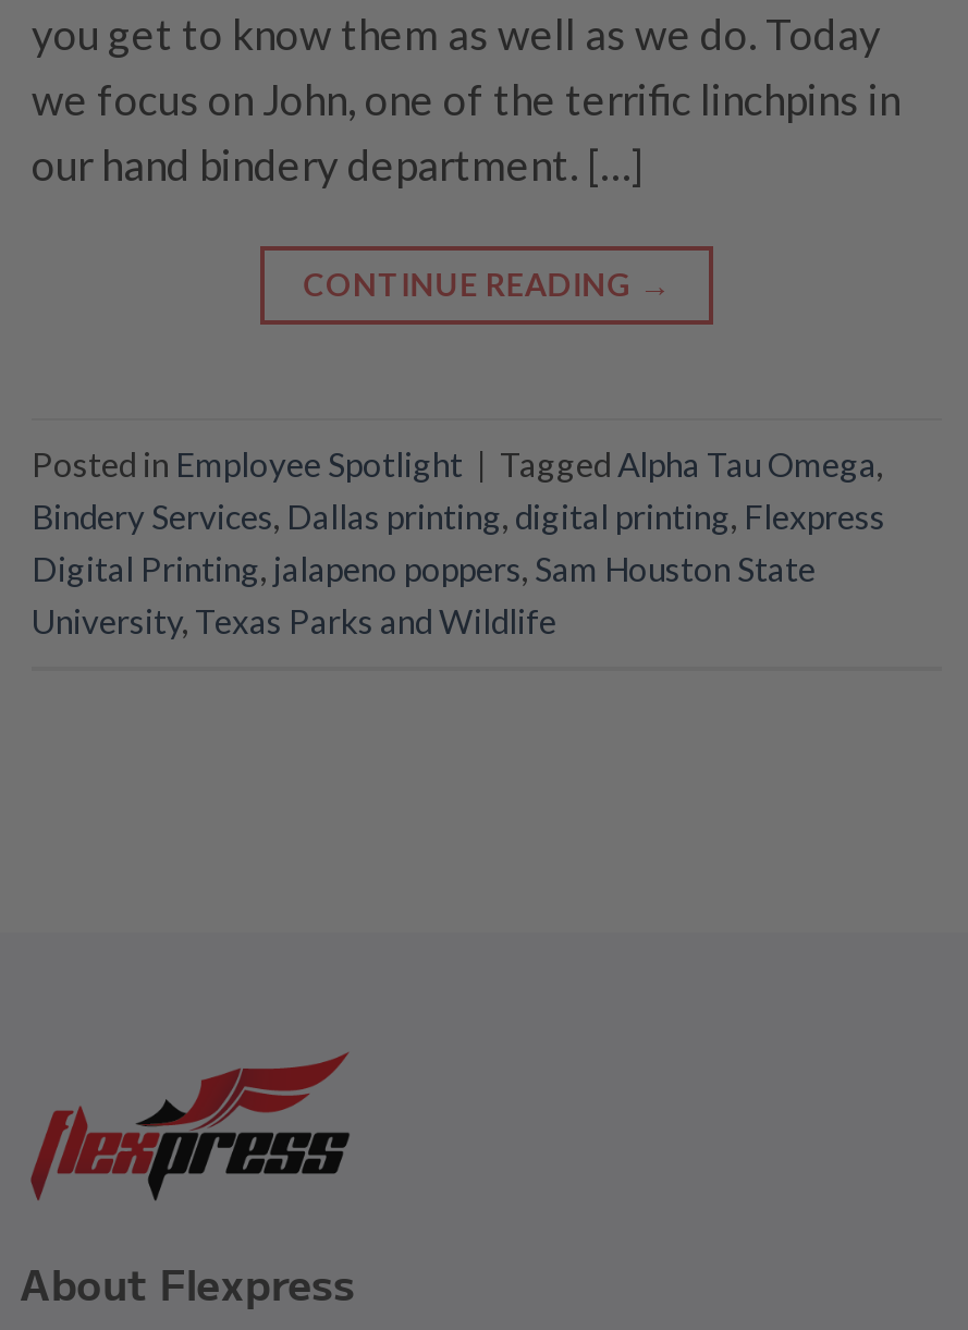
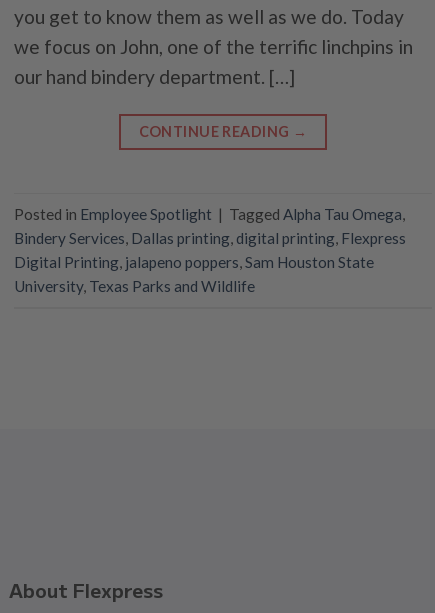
- [image]
